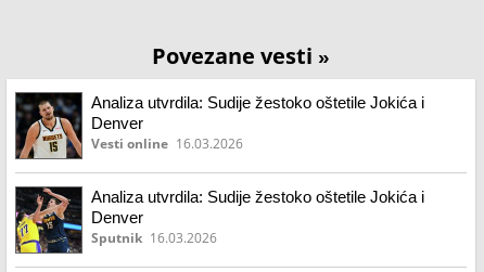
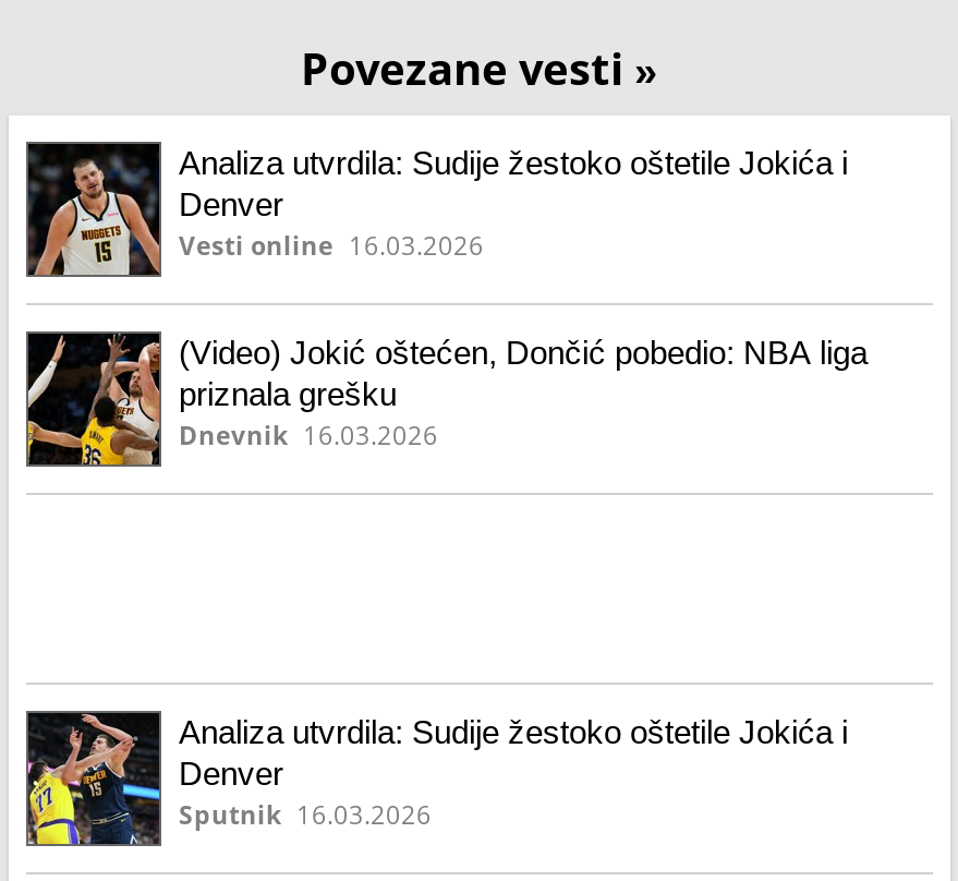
+ [image]
+ (Video) Jokić oštećen, Dončić pobedio: NBA liga
+ priznala grešku
+ Dnevnik 16.03.2026
